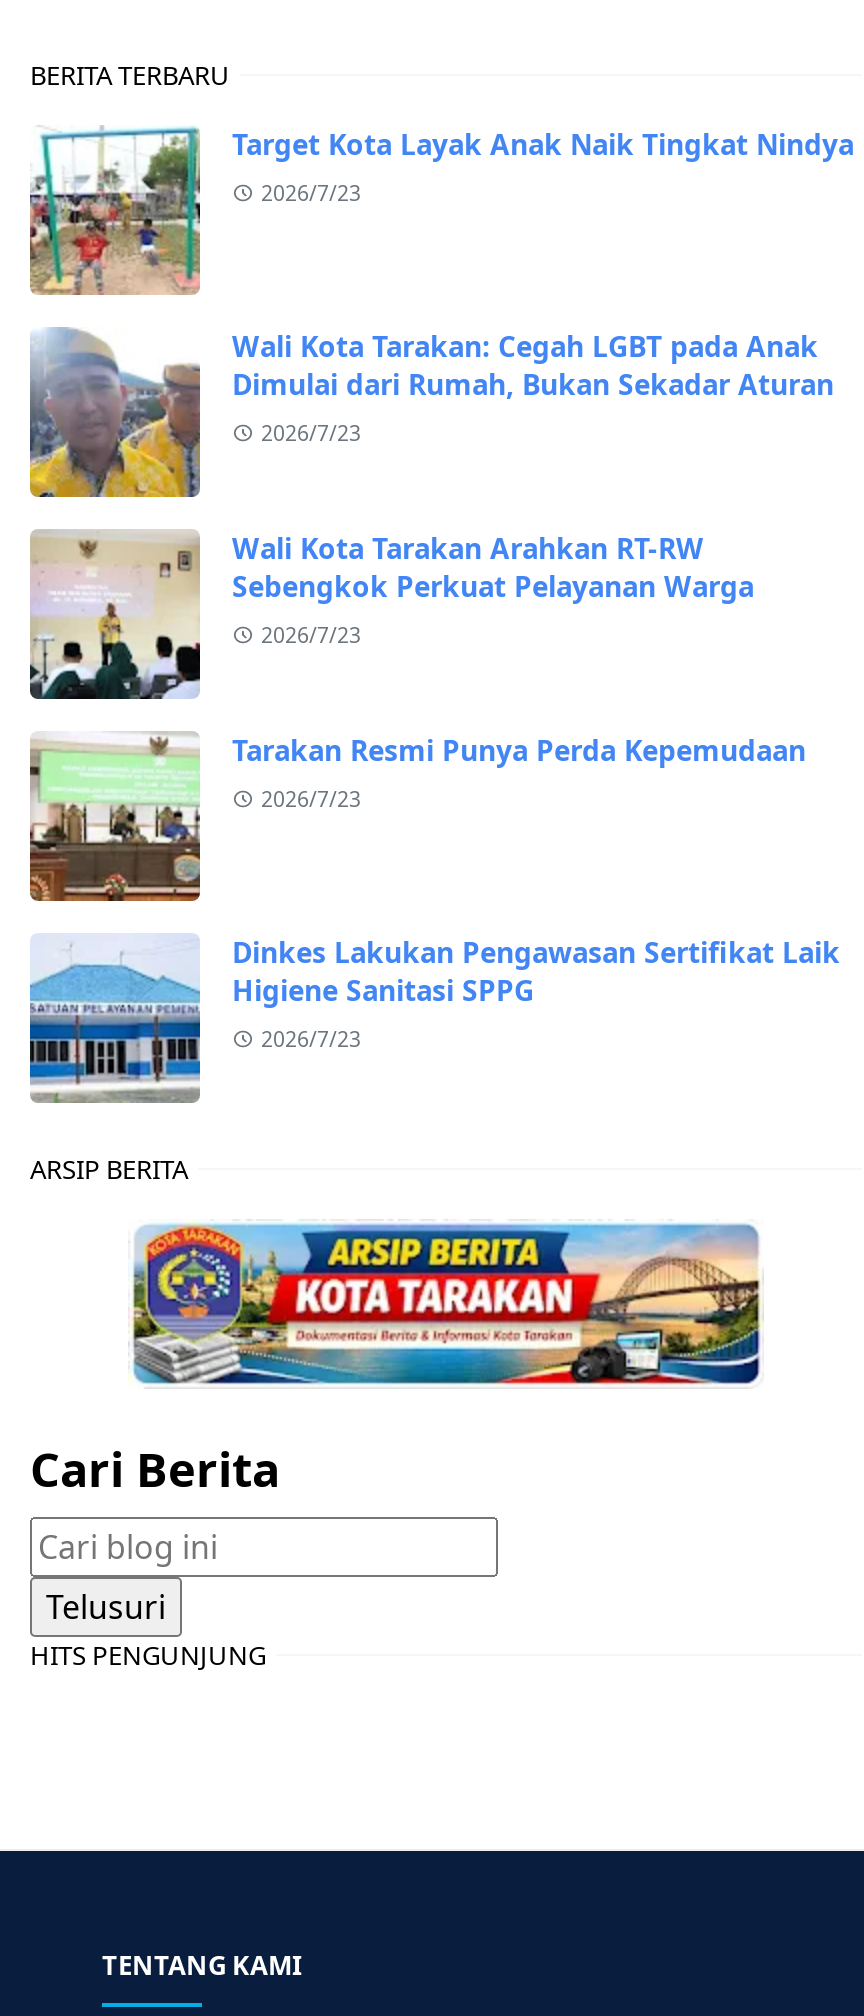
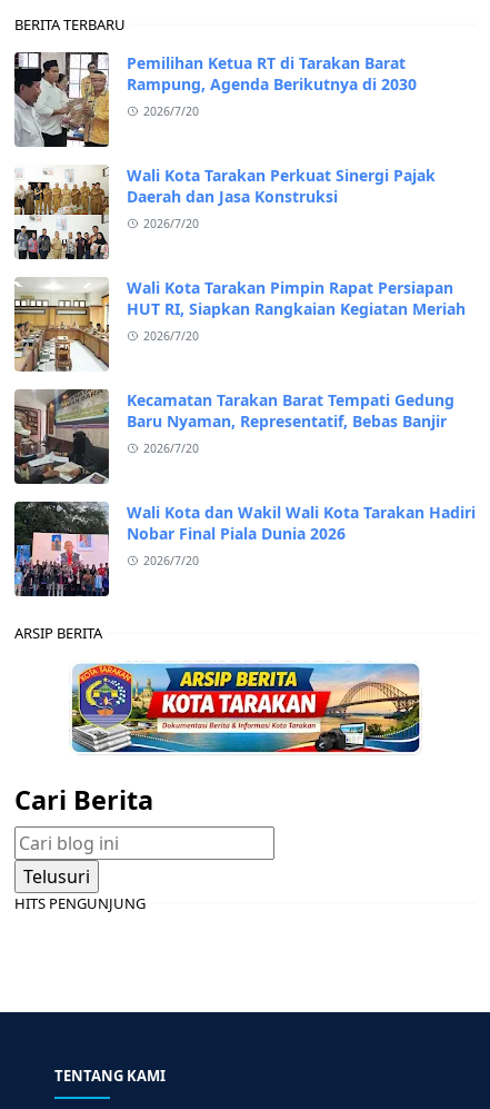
- [image]
- Target Kota Layak Anak Naik Tingkat Nindya
- 2026/7/23
+ [image]
+ Pemilihan Ketua RT di Tarakan Barat
+ Rampung, Agenda Berikutnya di 2030
+ 2026/7/20

- [image]
- Wali Kota Tarakan: Cegah LGBT pada Anak
- Dimulai dari Rumah, Bukan Sekadar Aturan
- 2026/7/23
+ [image]
+ Wali Kota Tarakan Perkuat Sinergi Pajak
+ Daerah dan Jasa Konstruksi
+ 2026/7/20

- [image]
- Wali Kota Tarakan Arahkan RT-RW
- Sebengkok Perkuat Pelayanan Warga
- 2026/7/23
+ [image]
+ Wali Kota Tarakan Pimpin Rapat Persiapan
+ HUT RI, Siapkan Rangkaian Kegiatan Meriah
+ 2026/7/20

- [image]
- Tarakan Resmi Punya Perda Kepemudaan
- 2026/7/23
+ [image]
+ Kecamatan Tarakan Barat Tempati Gedung
+ Baru Nyaman, Representatif, Bebas Banjir
+ 2026/7/20

- [image]
- Dinkes Lakukan Pengawasan Sertifikat Laik
- Higiene Sanitasi SPPG
- 2026/7/23
+ [image]
+ Wali Kota dan Wakil Wali Kota Tarakan Hadiri
+ Nobar Final Piala Dunia 2026
+ 2026/7/20
